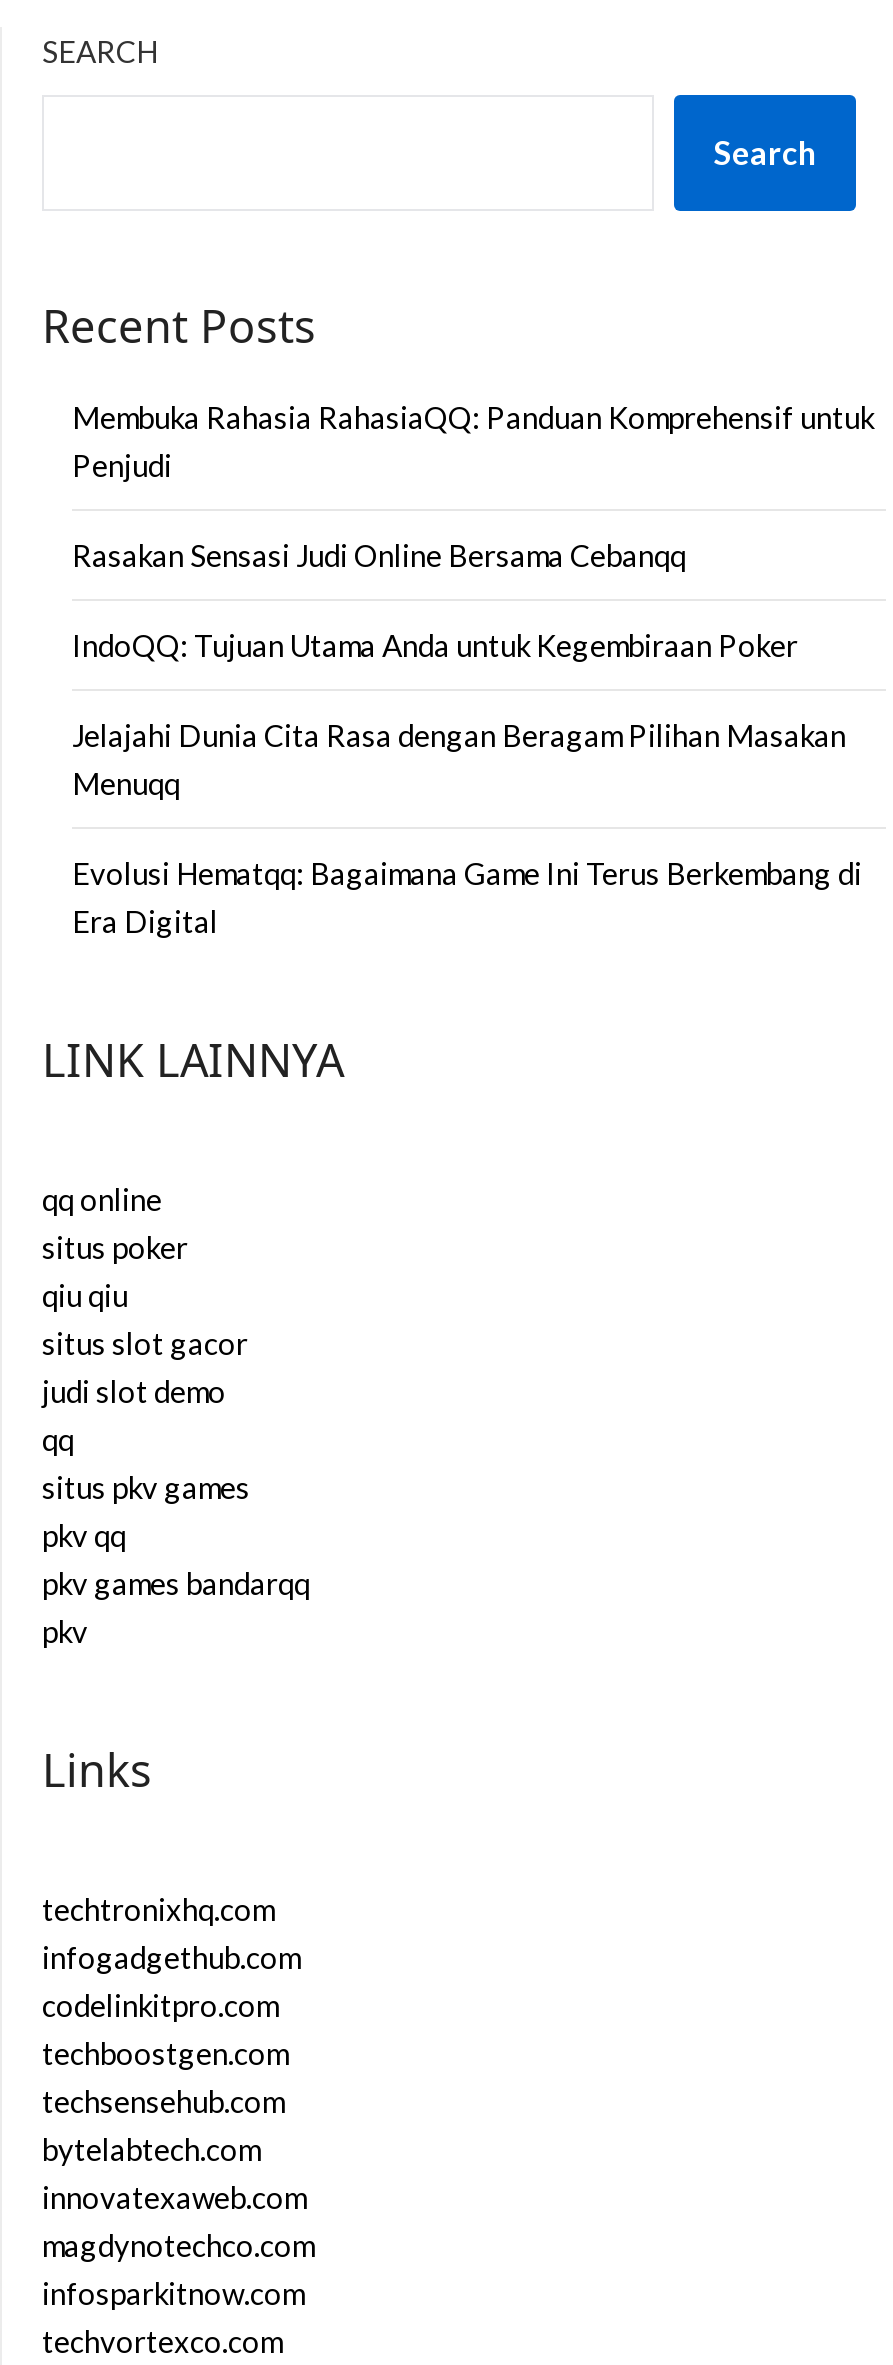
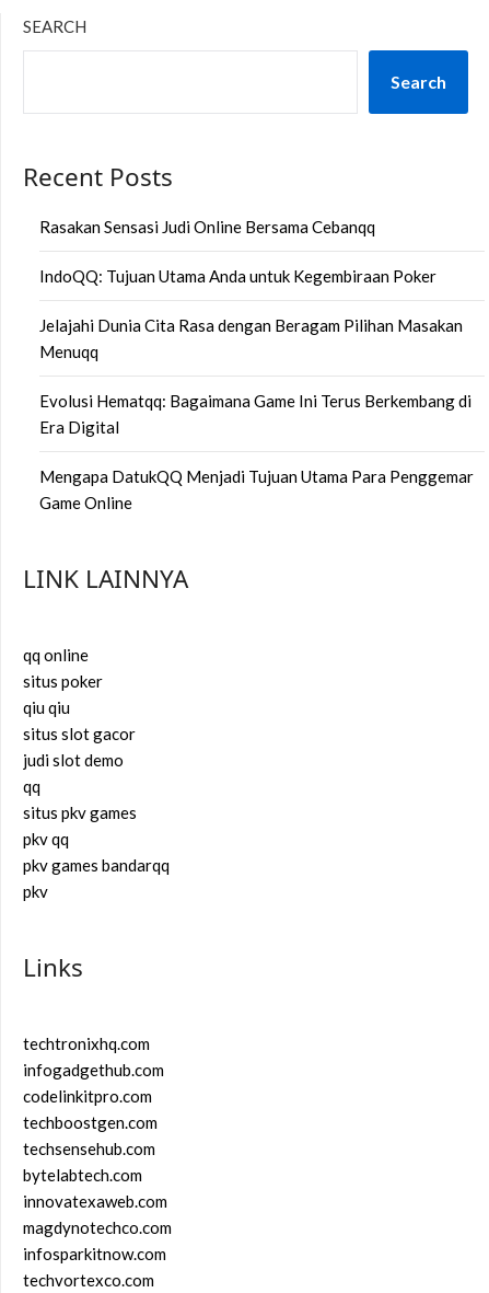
- Membuka Rahasia RahasiaQQ: Panduan Komprehensif untuk
- Penjudi

moved up: Rasakan Sensasi Judi Online Bersama Cebanqq | IndoQQ: Tujuan Utama Anda untuk Kegembiraan Poker | Jelajahi Dunia Cita Rasa dengan Beragam Pilihan Masakan | Menuqq | Evolusi Hematqq: Bagaimana Game Ini Terus Berkembang di | Era Digital

+ Mengapa DatukQQ Menjadi Tujuan Utama Para Penggemar
+ Game Online
